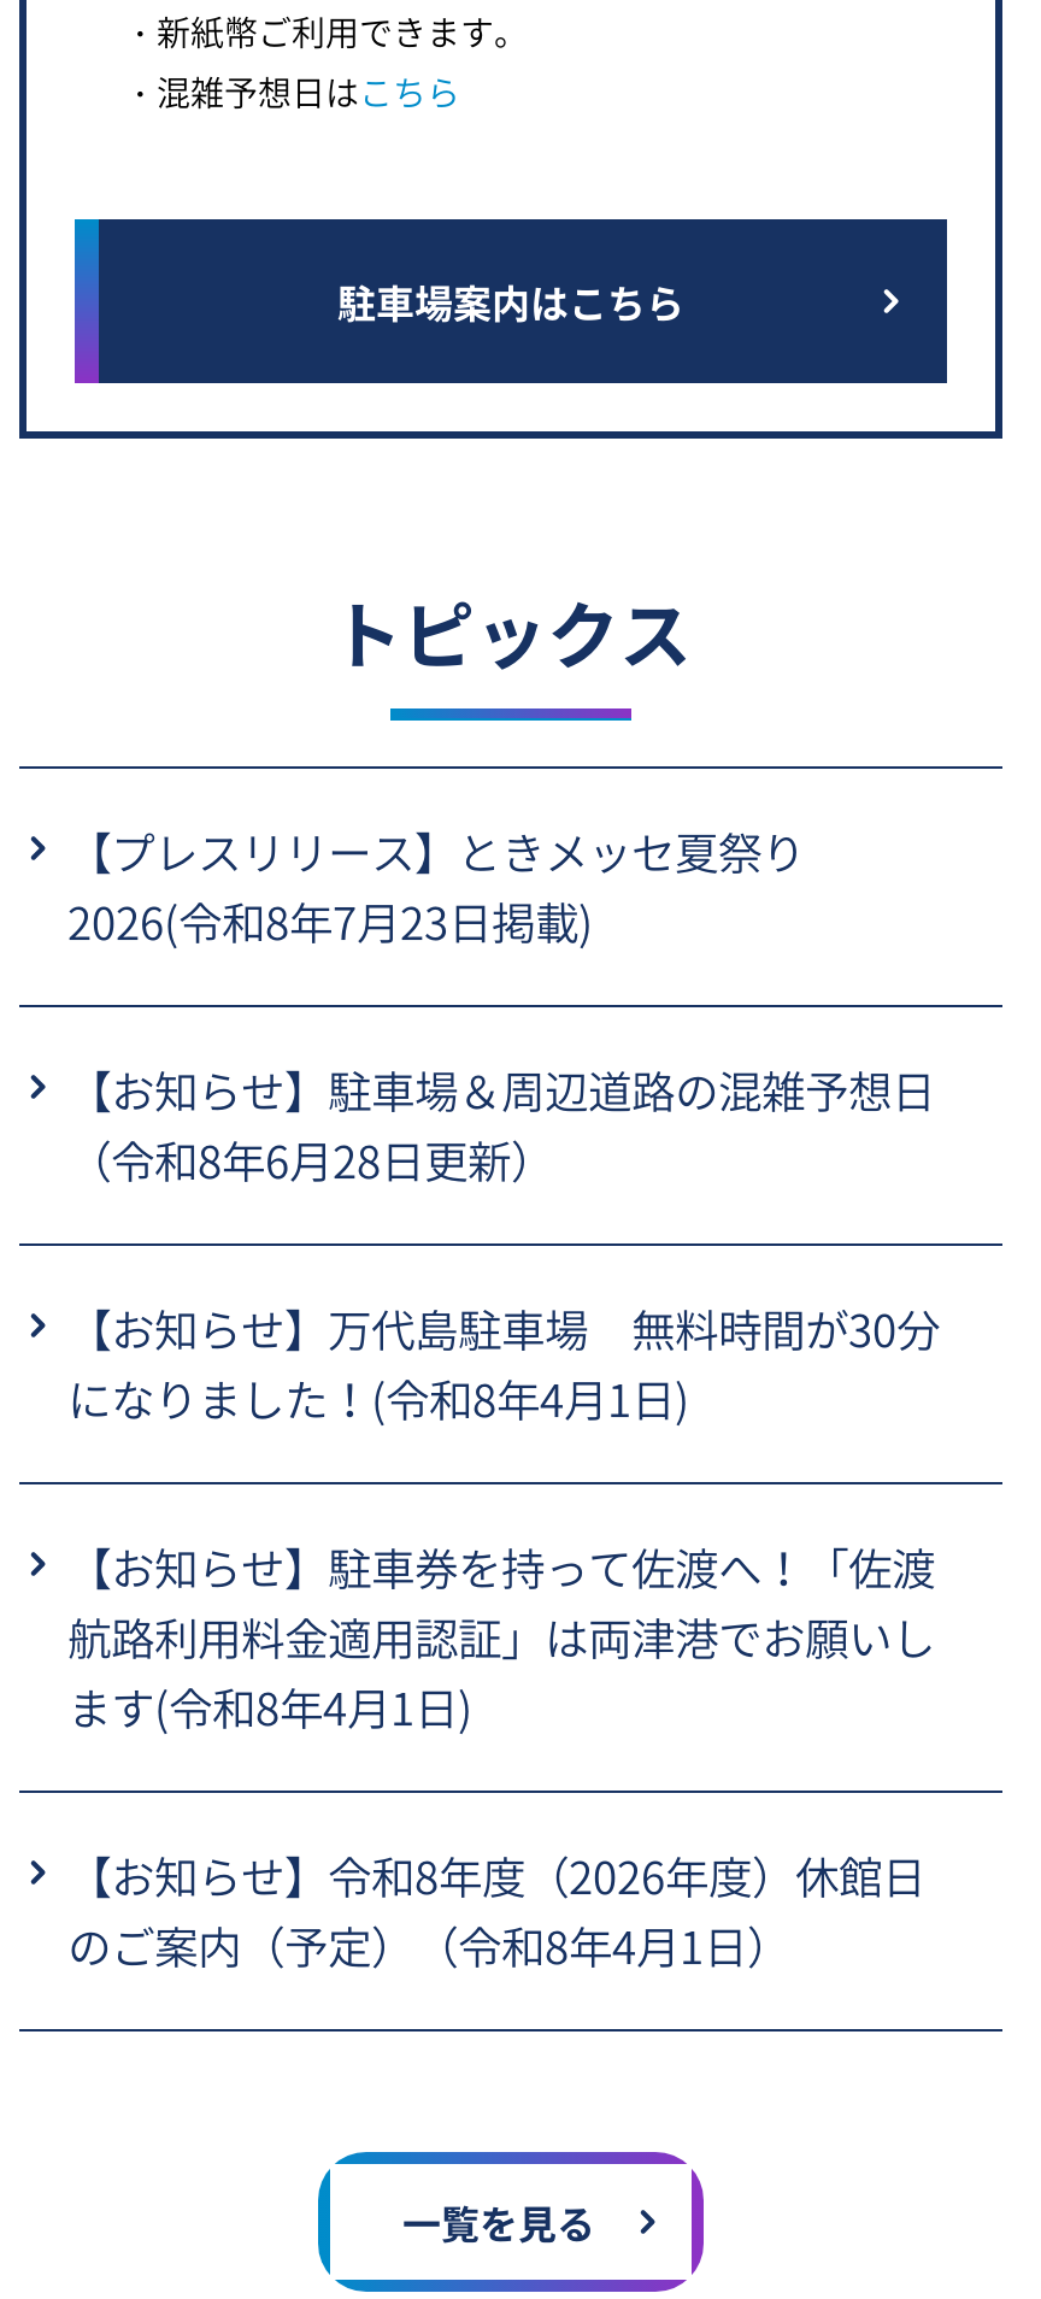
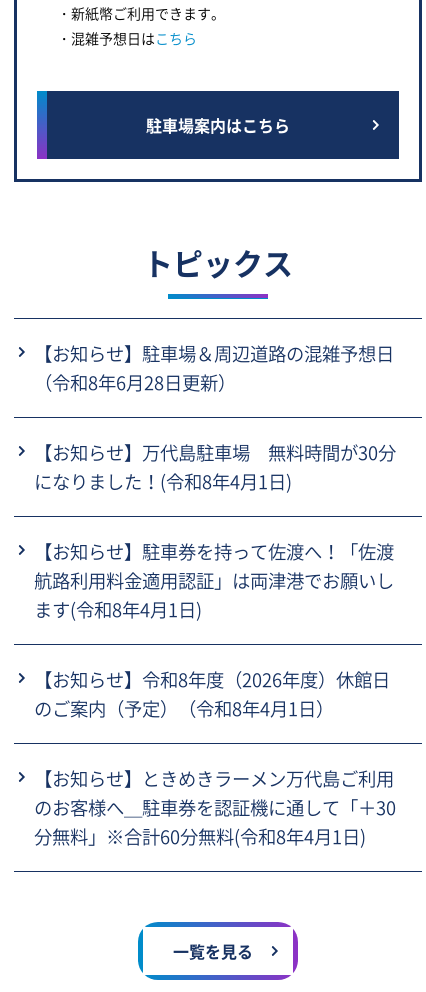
- 【プレスリリース】ときメッセ夏祭り
- 2026(令和8年7月23日掲載)

moved up: 【お知らせ】駐車場＆周辺道路の混雑予想日 | （令和8年6月28日更新） | 【お知らせ】万代島駐車場 無料時間が30分 | ... | 【お知らせ】令和8年度（2026年度）休館日 | のご案内（予定）（令和8年4月1日）

+ 【お知らせ】ときめきラーメン万代島ご利用
+ のお客様へ＿駐車券を認証機に通して「＋30
+ 分無料」※合計60分無料(令和8年4月1日)
